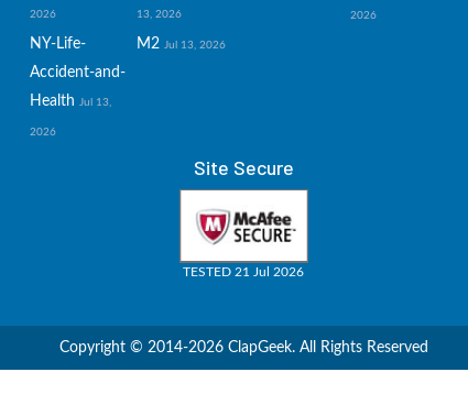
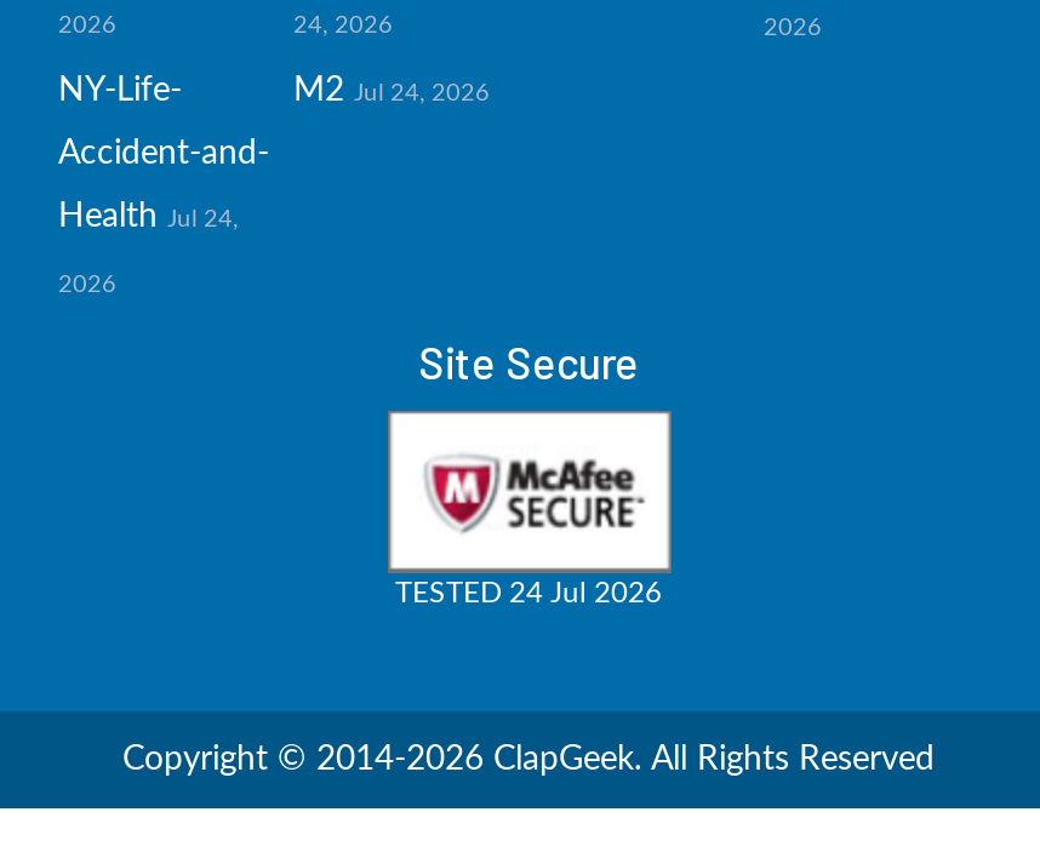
- 13, 2026
+ 24, 2026

- M2 Jul 13, 2026
+ M2 Jul 24, 2026

- Health Jul 13,
+ Health Jul 24,

- TESTED 21 Jul 2026
+ TESTED 24 Jul 2026
